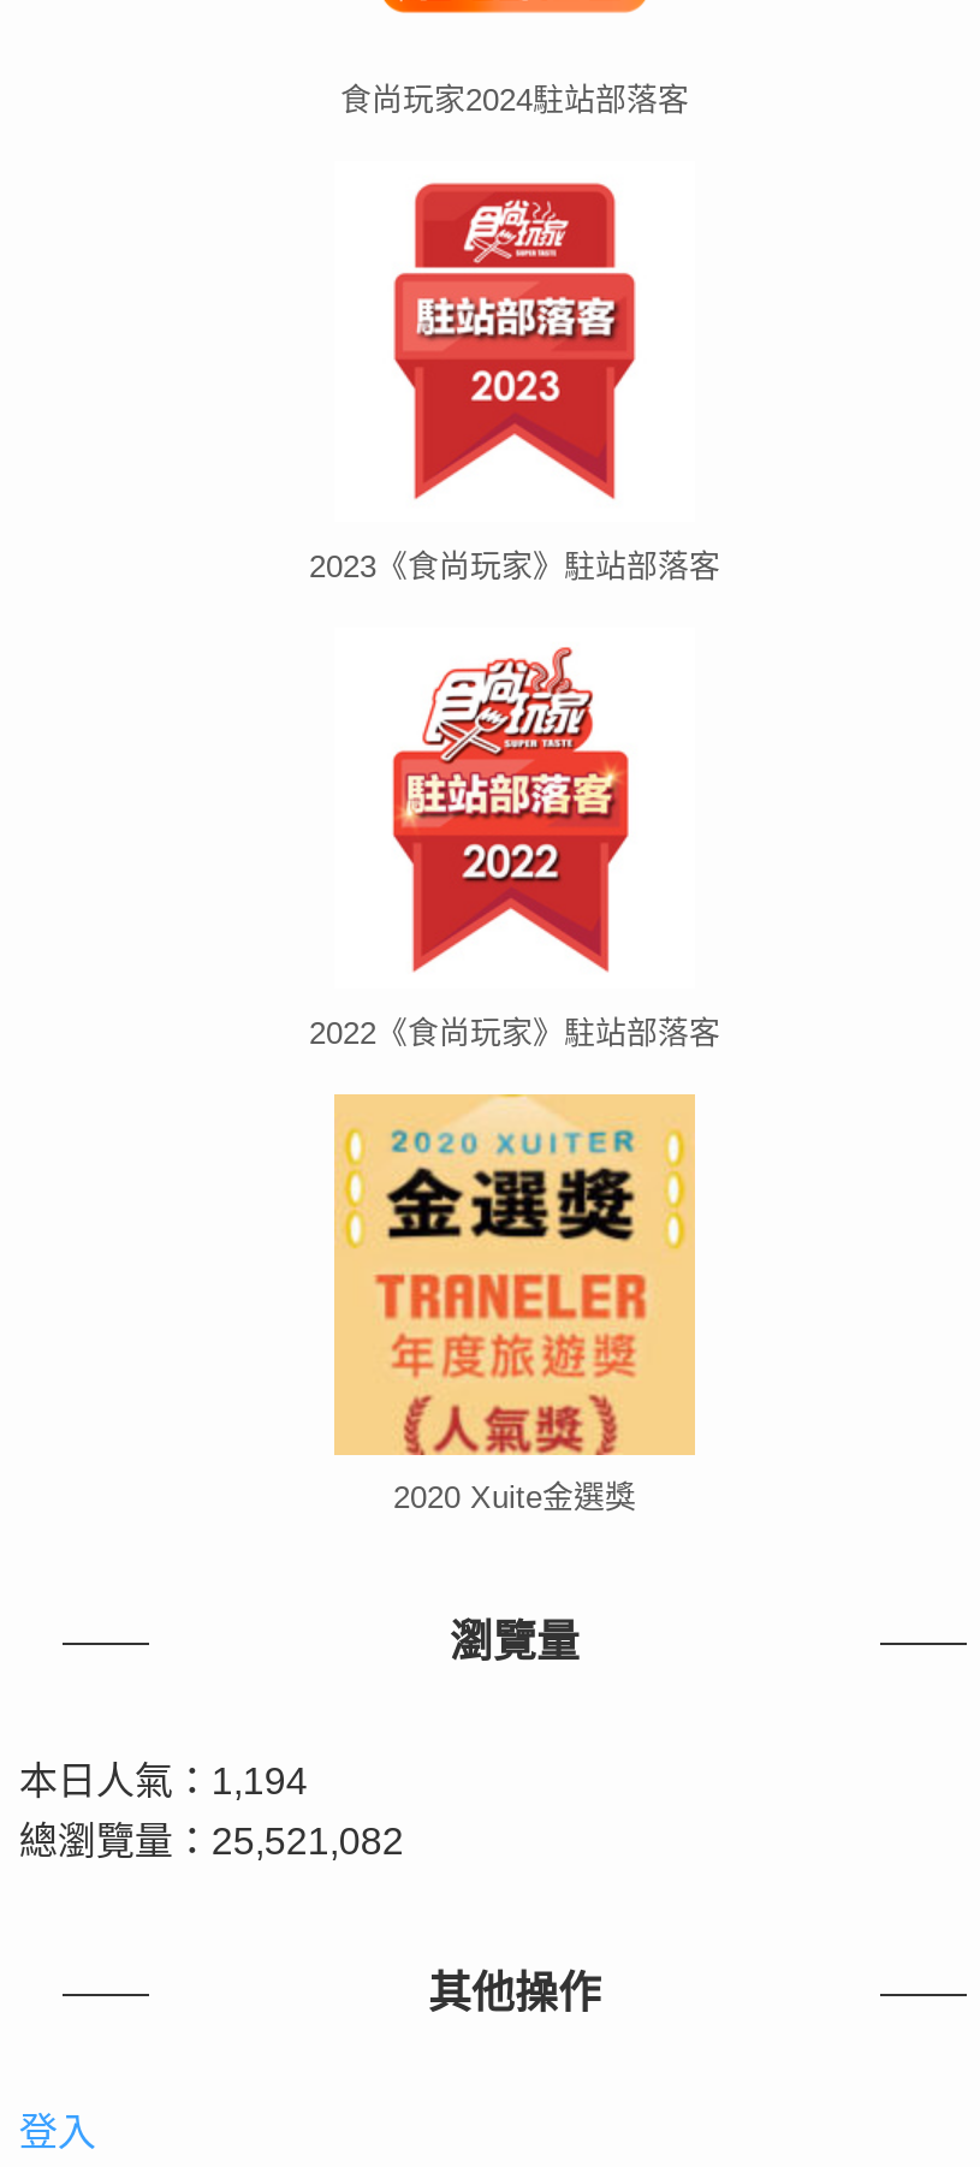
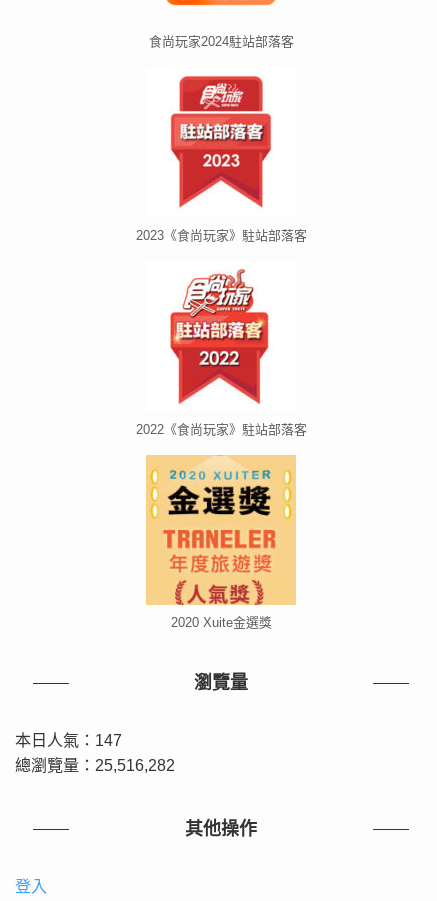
- 本日人氣：1,194
+ 本日人氣：147

- 總瀏覽量：25,521,082
+ 總瀏覽量：25,516,282
